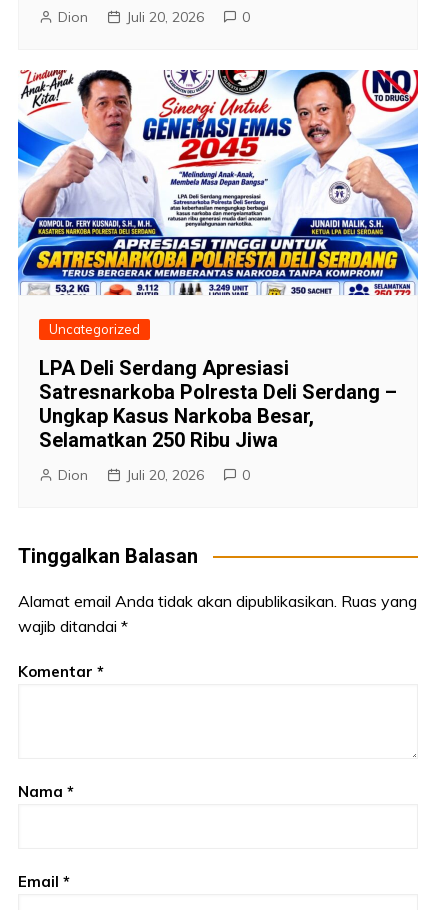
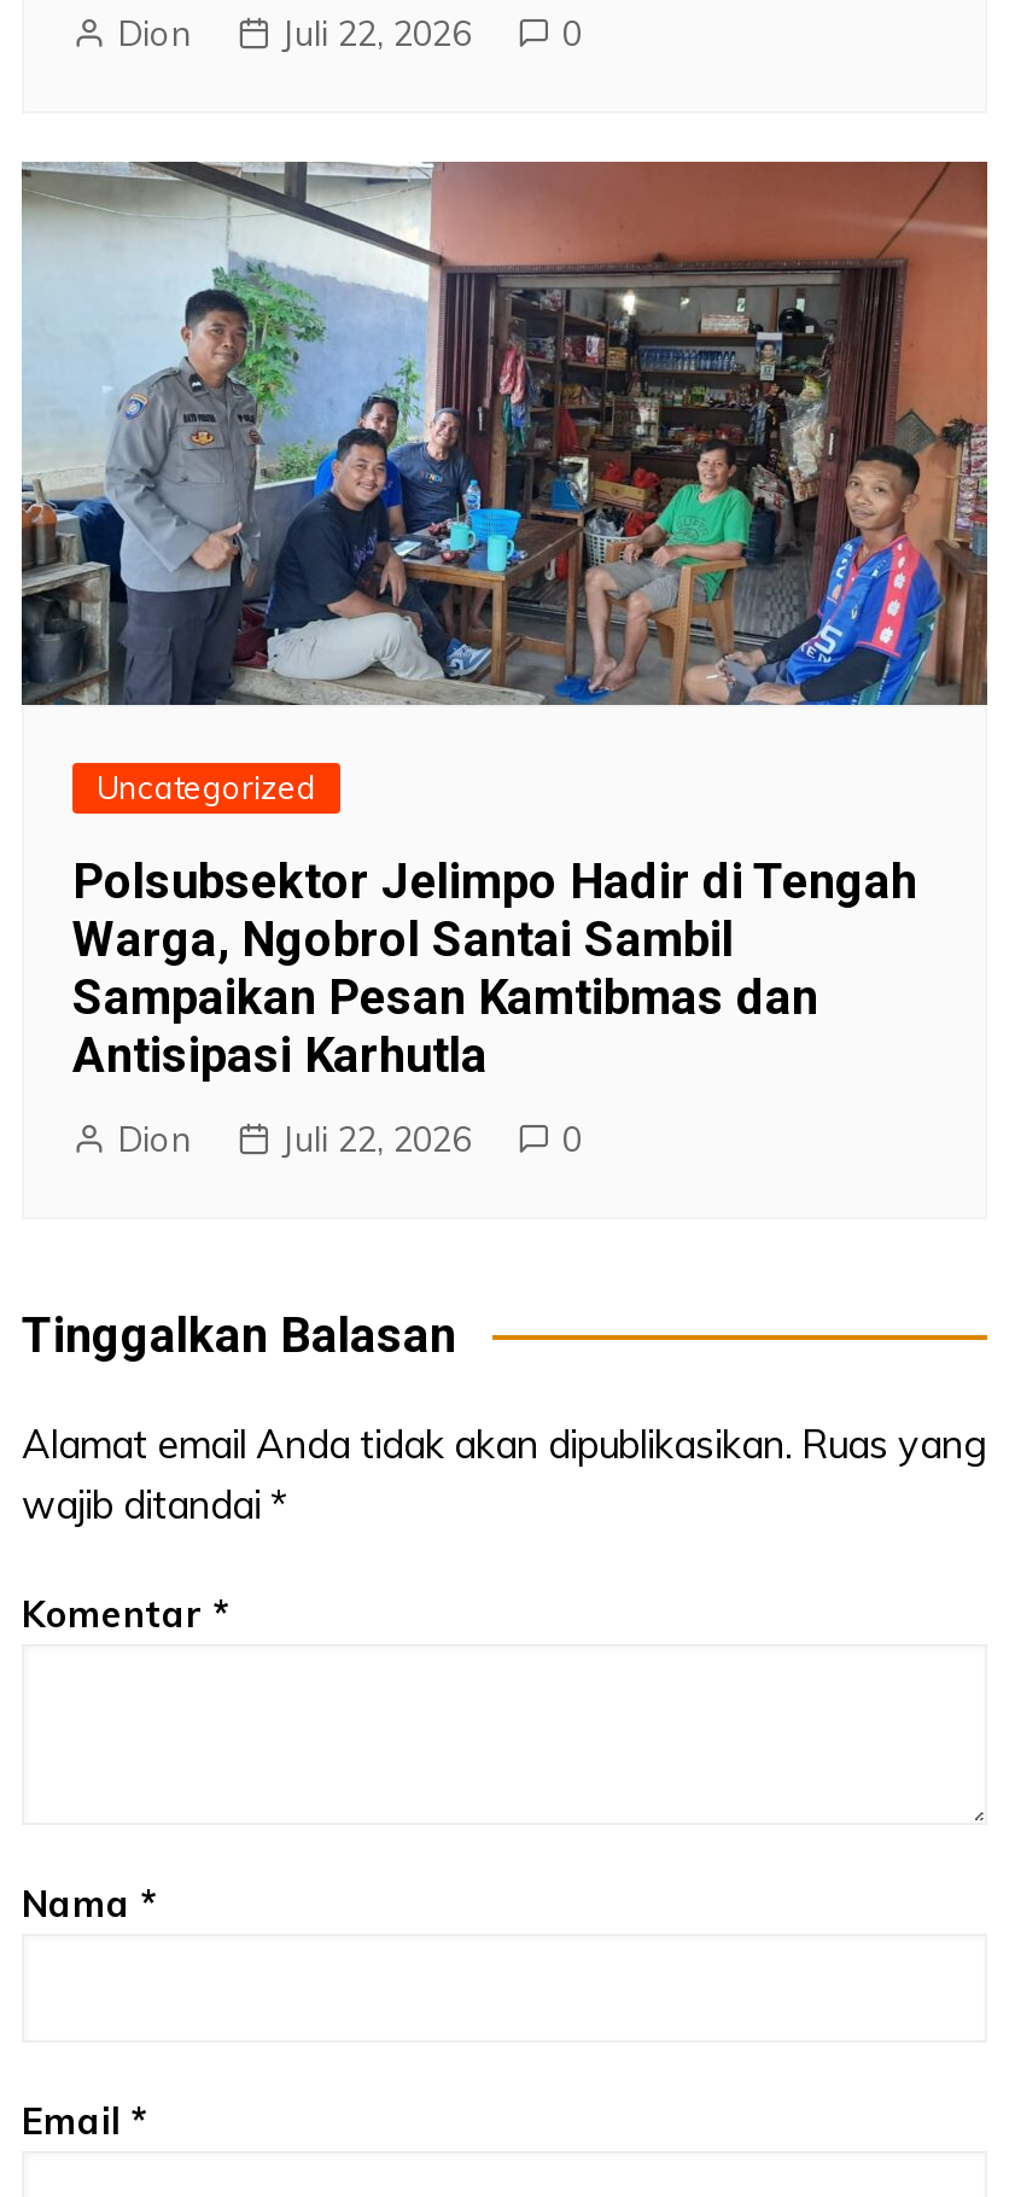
- Juli 20, 2026
+ Juli 22, 2026

- [image]
+ [image]

- LPA Deli Serdang Apresiasi
- Satresnarkoba Polresta Deli Serdang –
- Ungkap Kasus Narkoba Besar,
- Selamatkan 250 Ribu Jiwa
+ Polsubsektor Jelimpo Hadir di Tengah
+ Warga, Ngobrol Santai Sambil
+ Sampaikan Pesan Kamtibmas dan
+ Antisipasi Karhutla

- Juli 20, 2026
+ Juli 22, 2026
